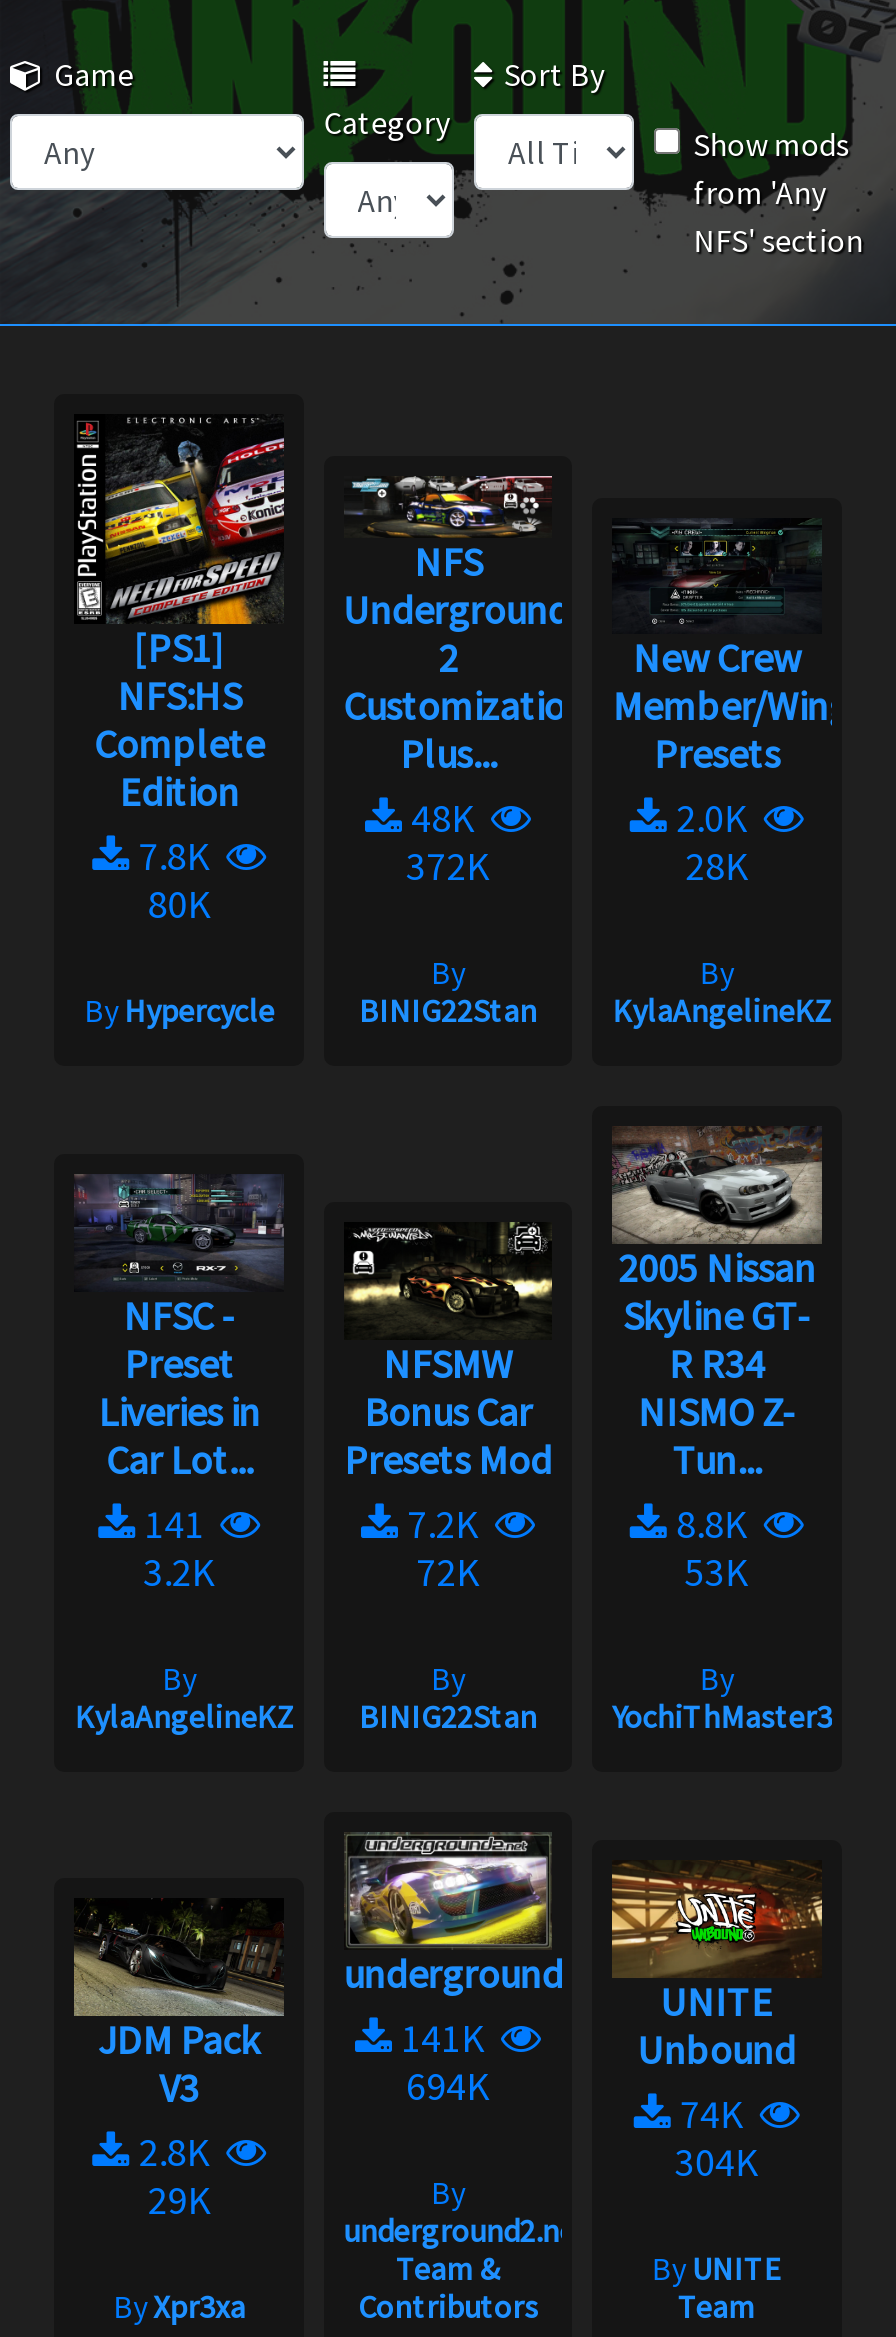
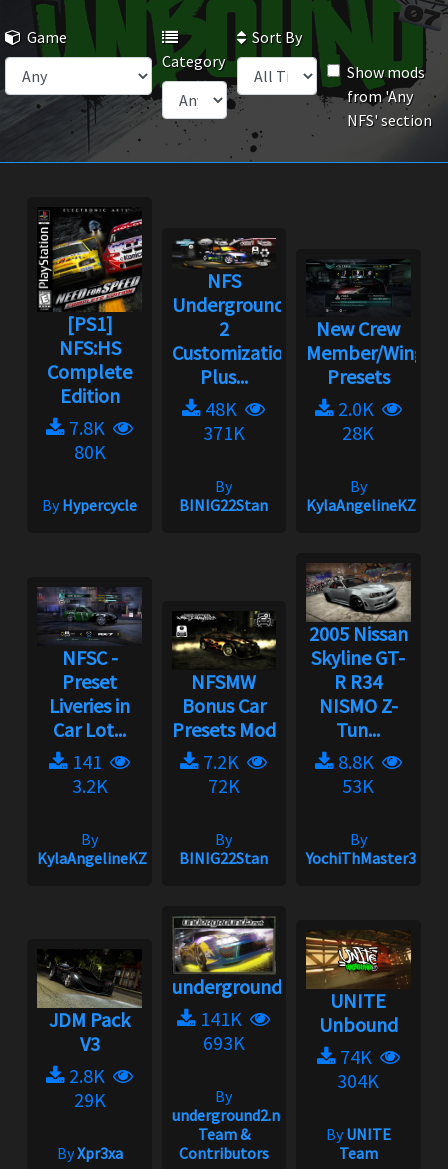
- 372K
+ 371K

- 694K
+ 693K
